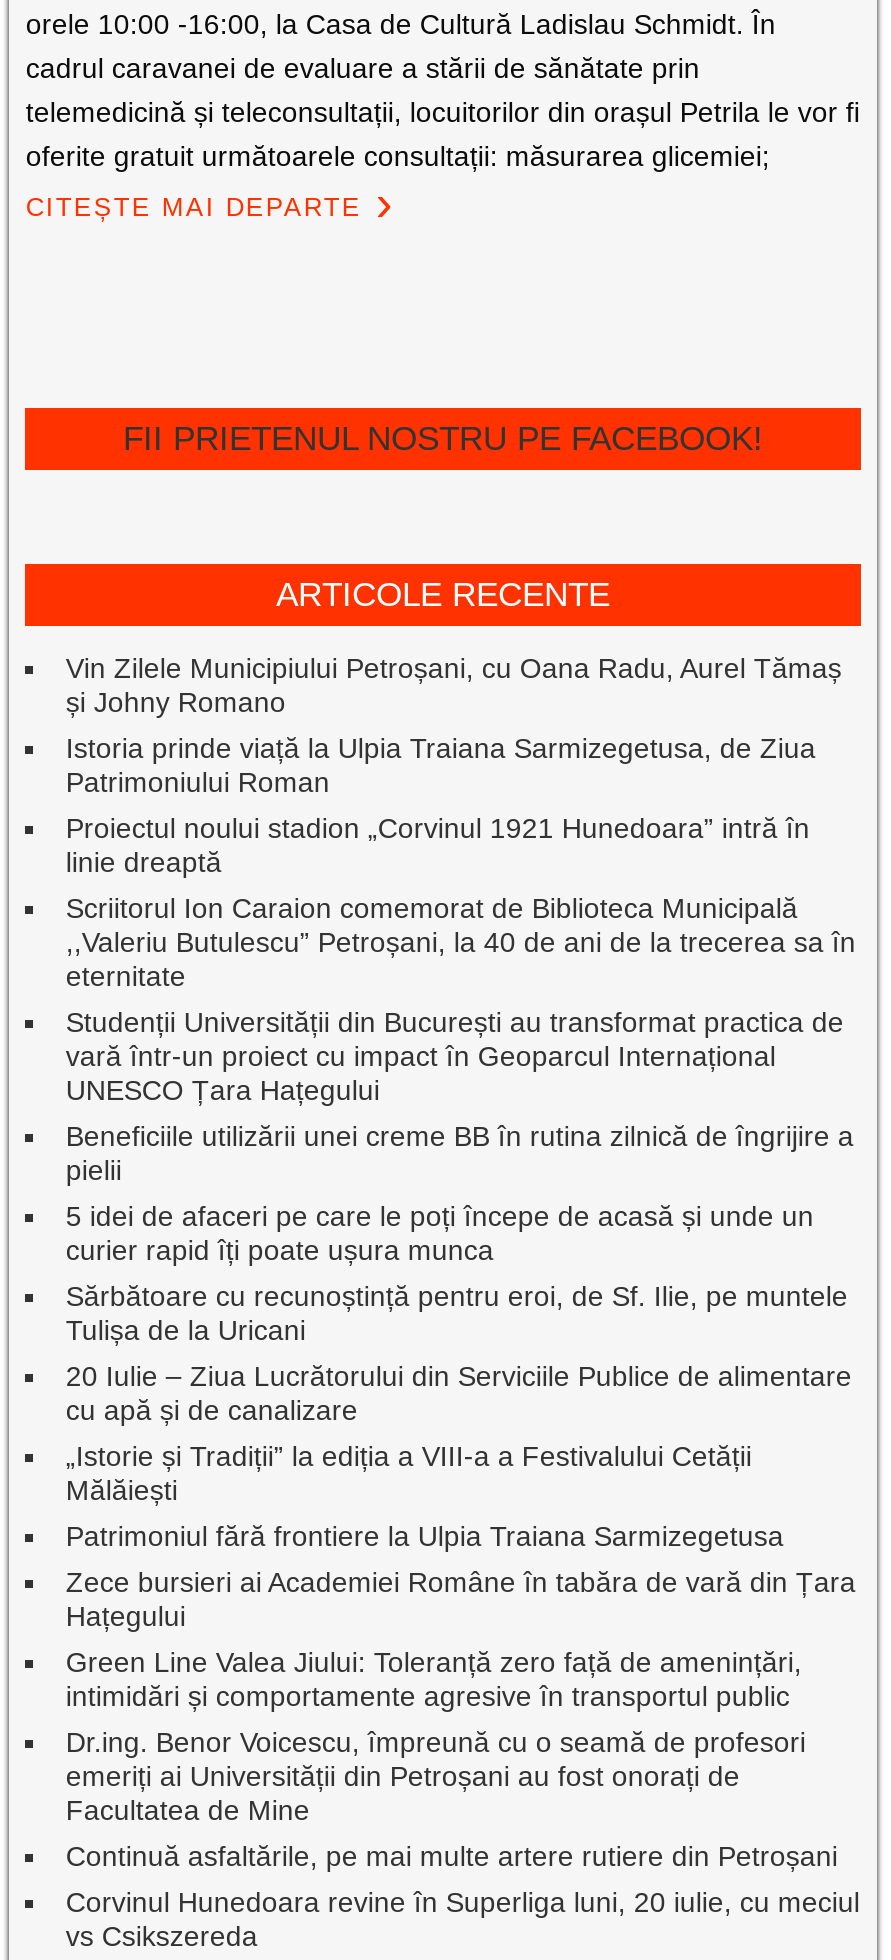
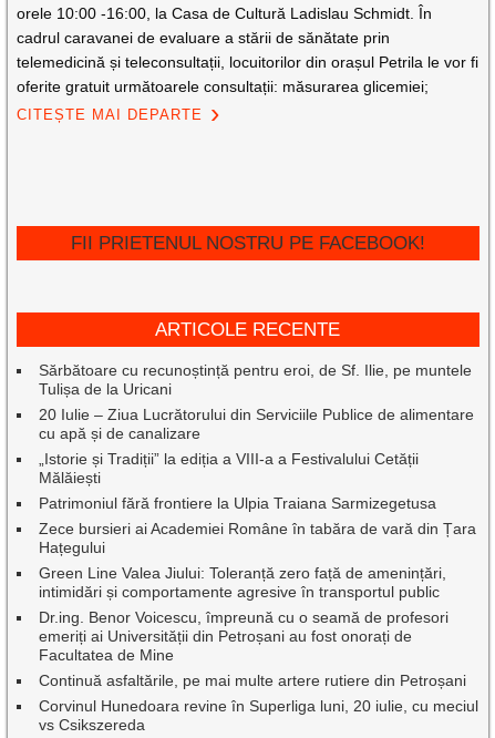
- Vin Zilele Municipiului Petroșani, cu Oana Radu, Aurel Tămaș
- și Johny Romano
- Istoria prinde viață la Ulpia Traiana Sarmizegetusa, de Ziua
- Patrimoniului Roman
- Proiectul noului stadion „Corvinul 1921 Hunedoara” intră în
- linie dreaptă
- Scriitorul Ion Caraion comemorat de Biblioteca Municipală
- ,,Valeriu Butulescu” Petroșani, la 40 de ani de la trecerea sa în
- eternitate
- Studenții Universității din București au transformat practica de
- vară într-un proiect cu impact în Geoparcul Internațional
- UNESCO Țara Hațegului
- Beneficiile utilizării unei creme BB în rutina zilnică de îngrijire a
- pielii
- 5 idei de afaceri pe care le poți începe de acasă și unde un
- curier rapid îți poate ușura munca
